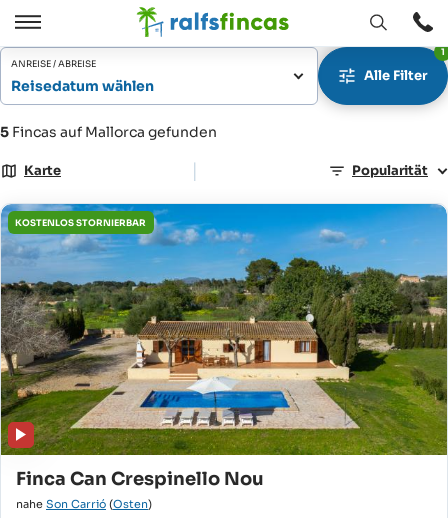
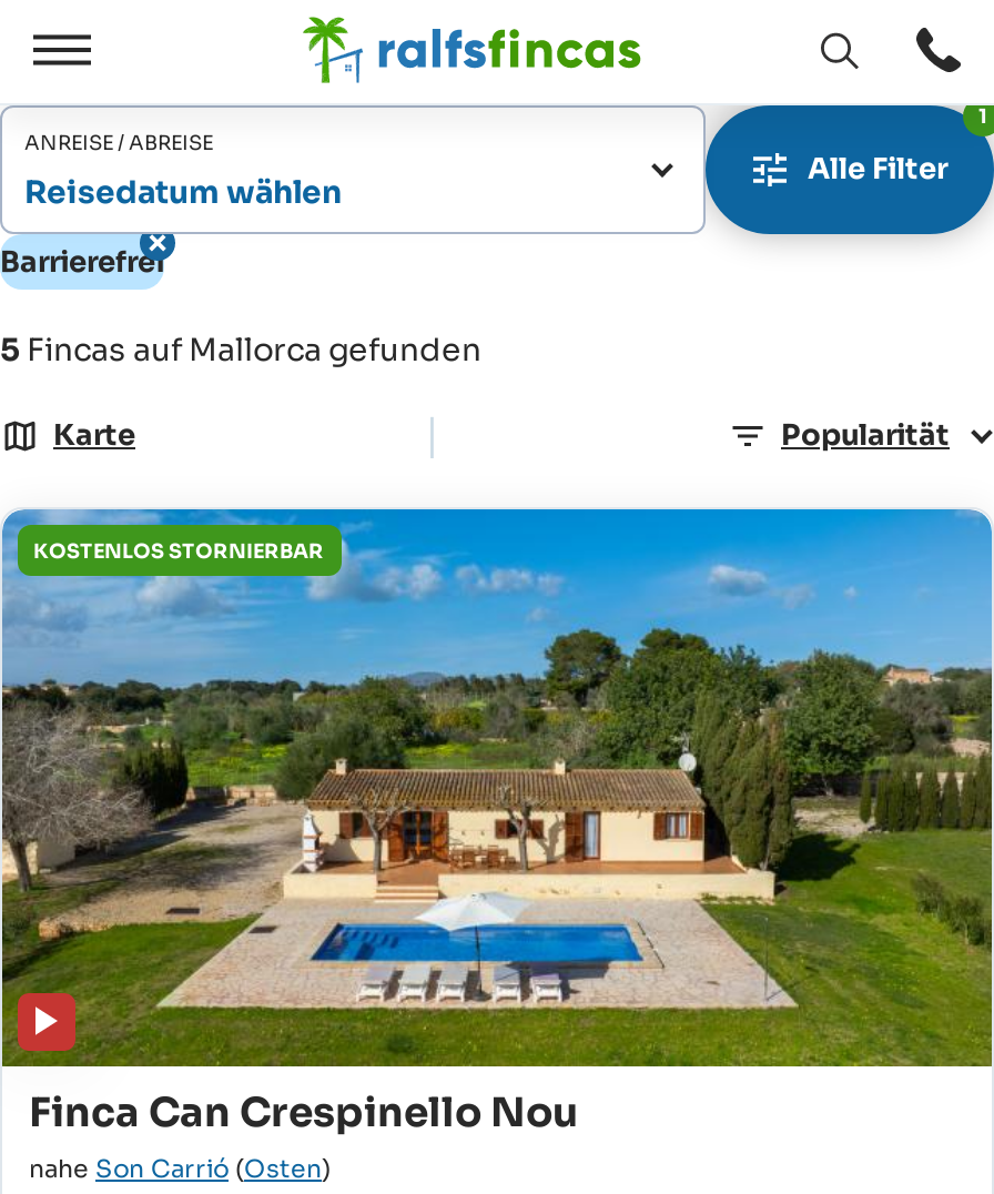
+ Barrierefrei
